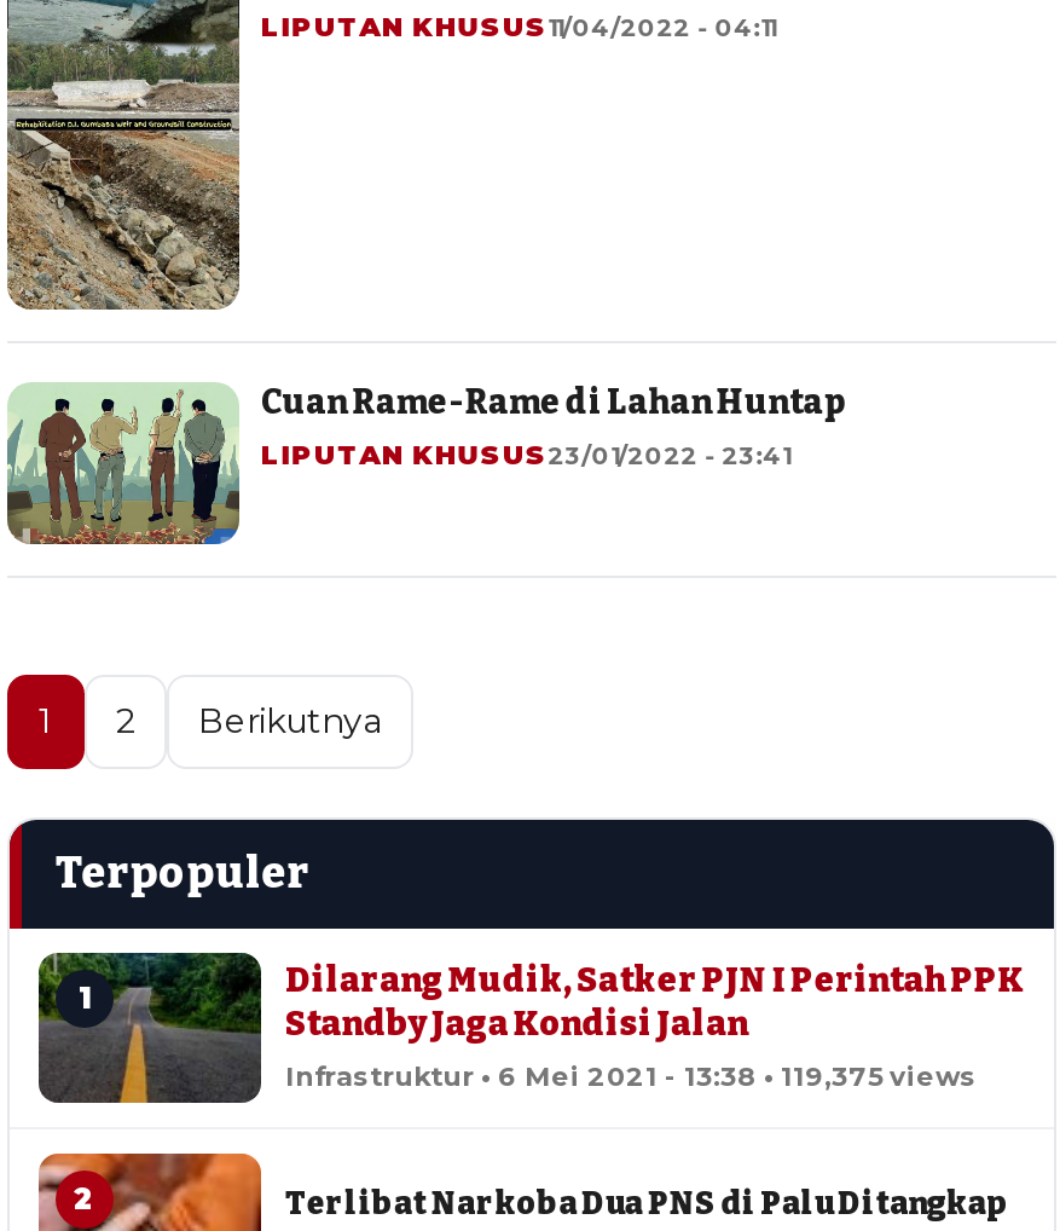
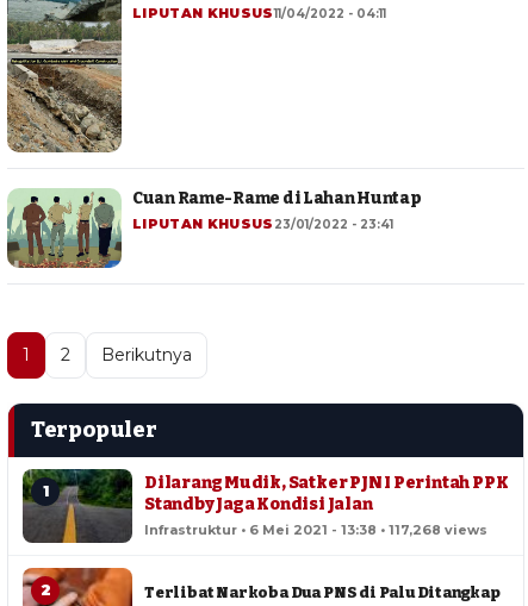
- Infrastruktur • 6 Mei 2021 - 13:38 • 119,375 views
+ Infrastruktur • 6 Mei 2021 - 13:38 • 117,268 views
